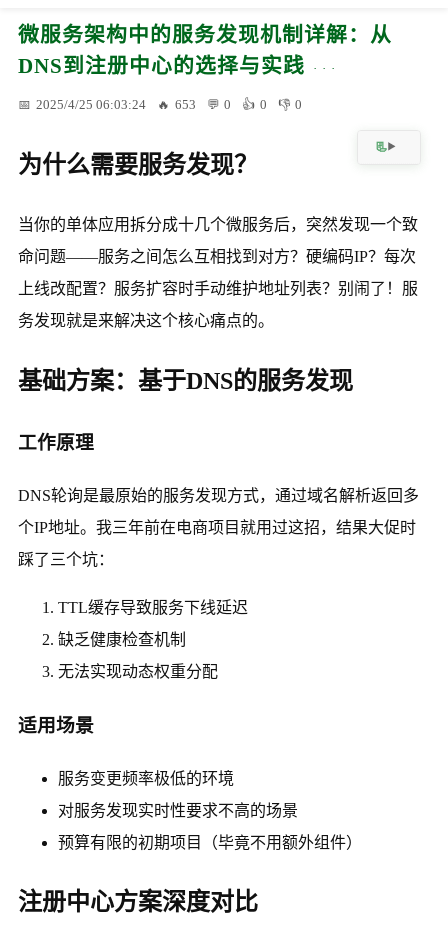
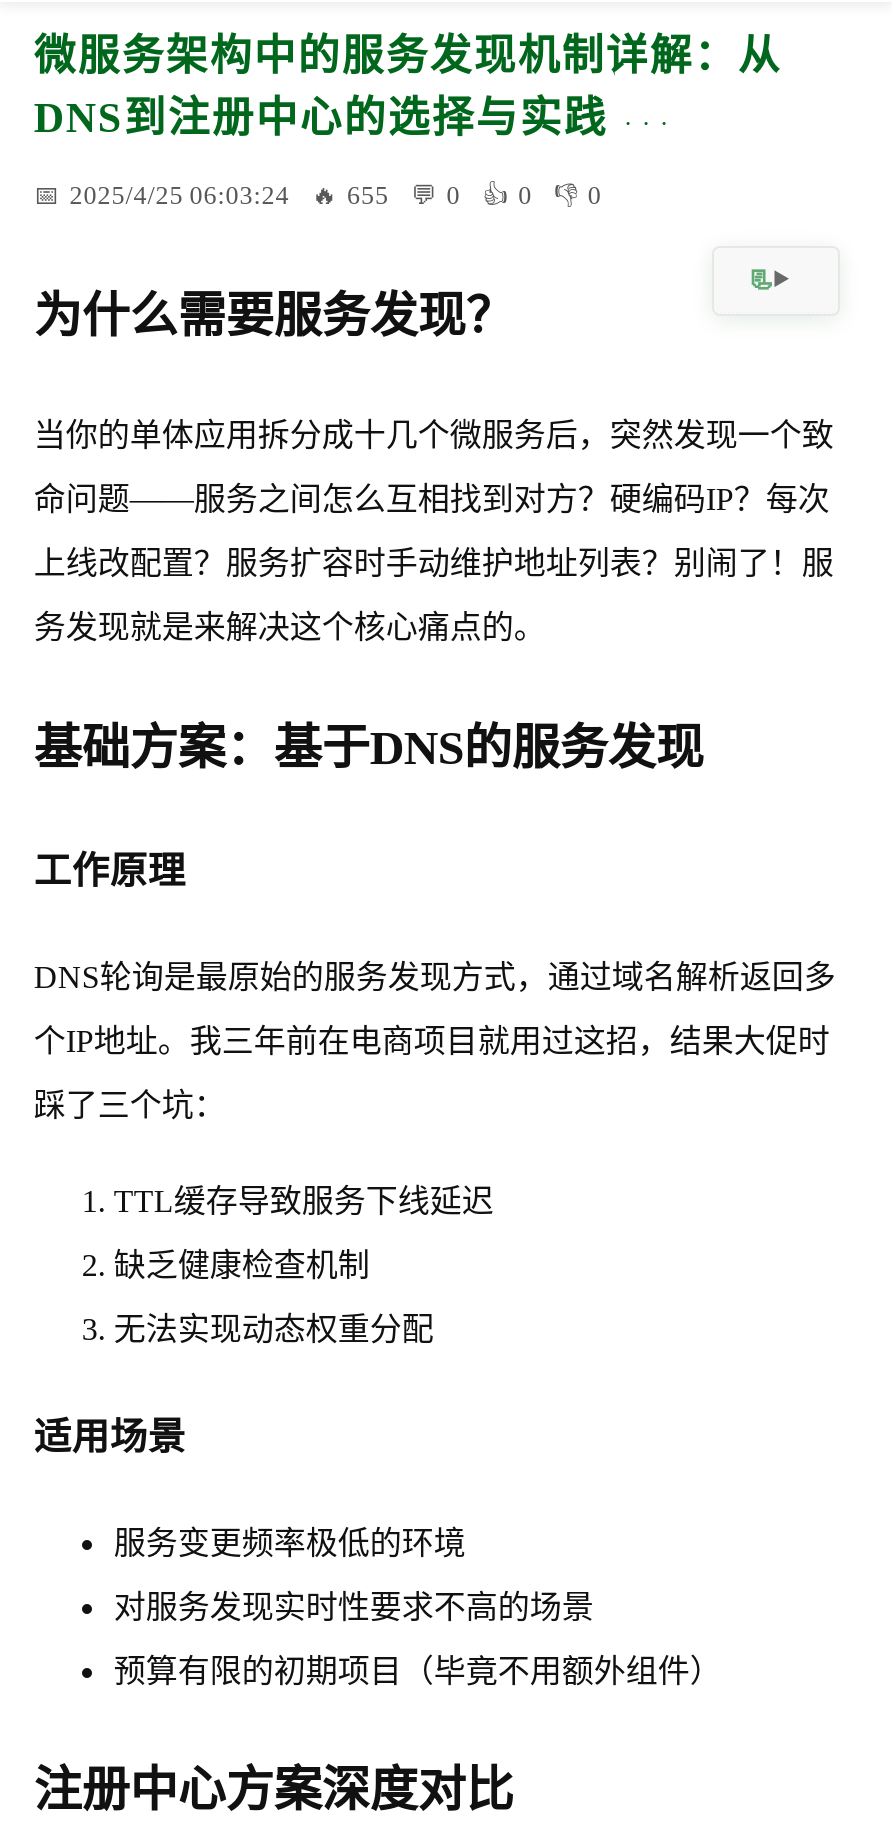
- 653
+ 655
